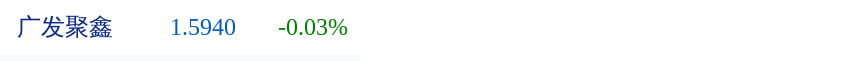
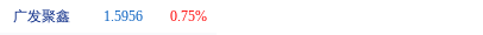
- 1.5940
+ 1.5956

- -0.03%
+ 0.75%
